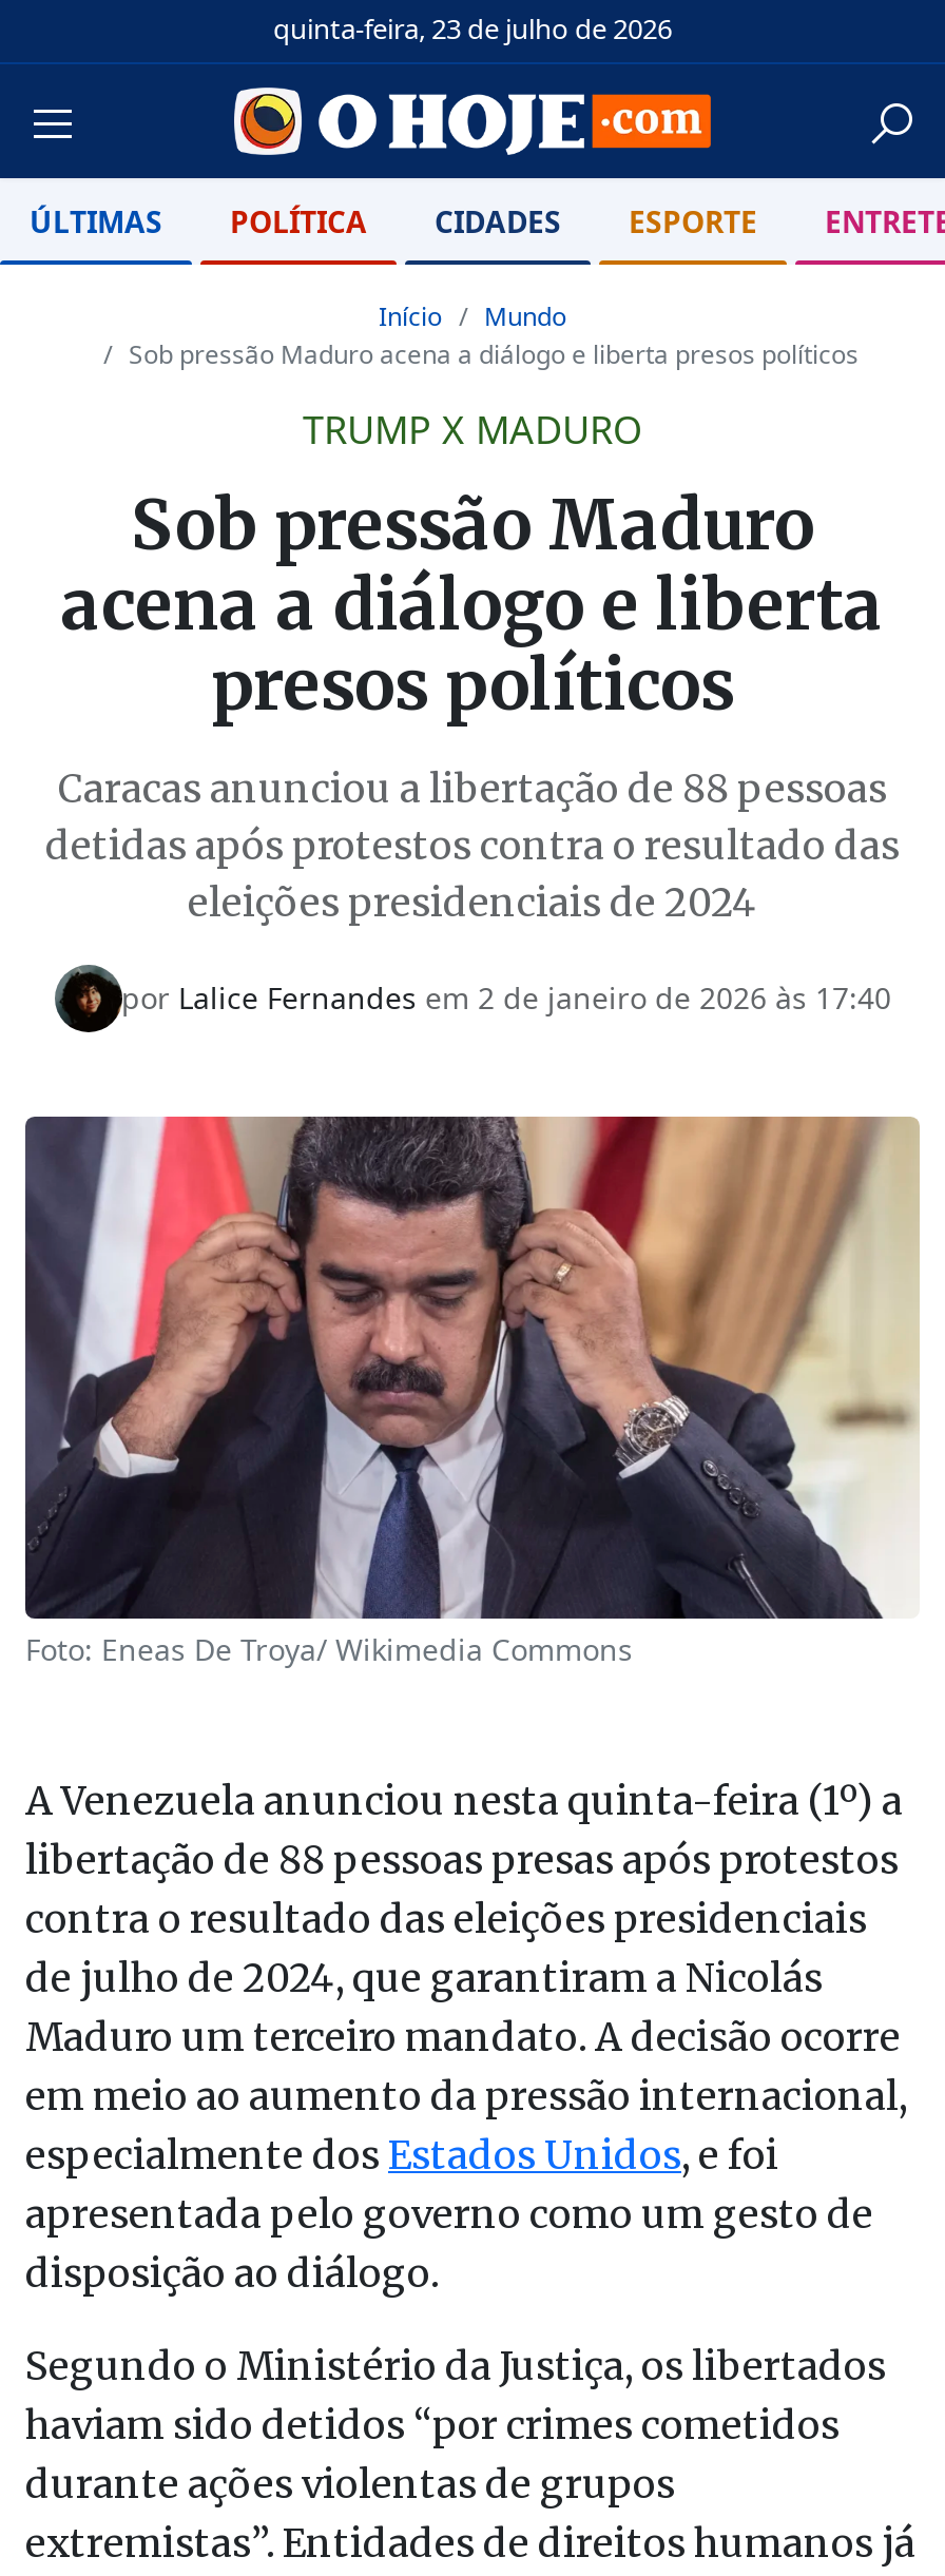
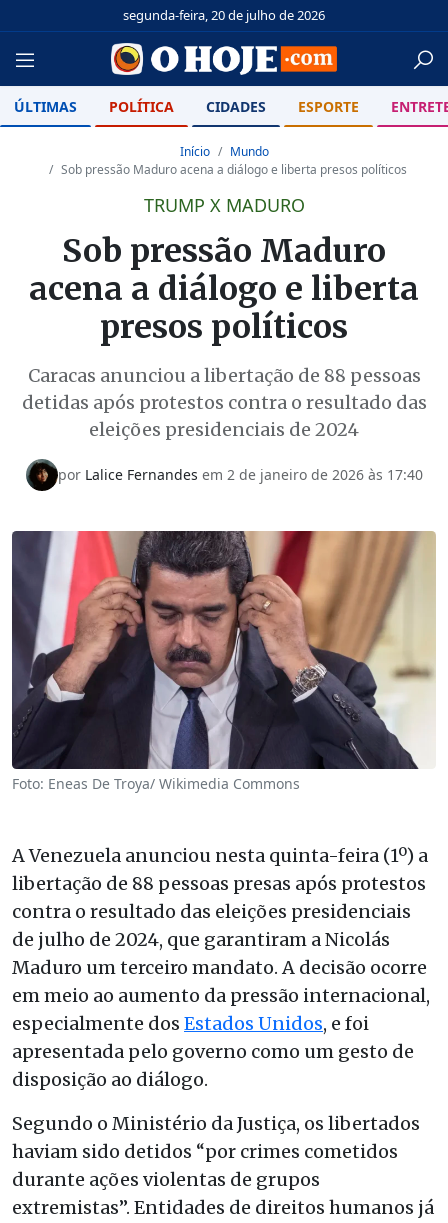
- quinta-feira, 23 de julho de 2026
+ segunda-feira, 20 de julho de 2026
